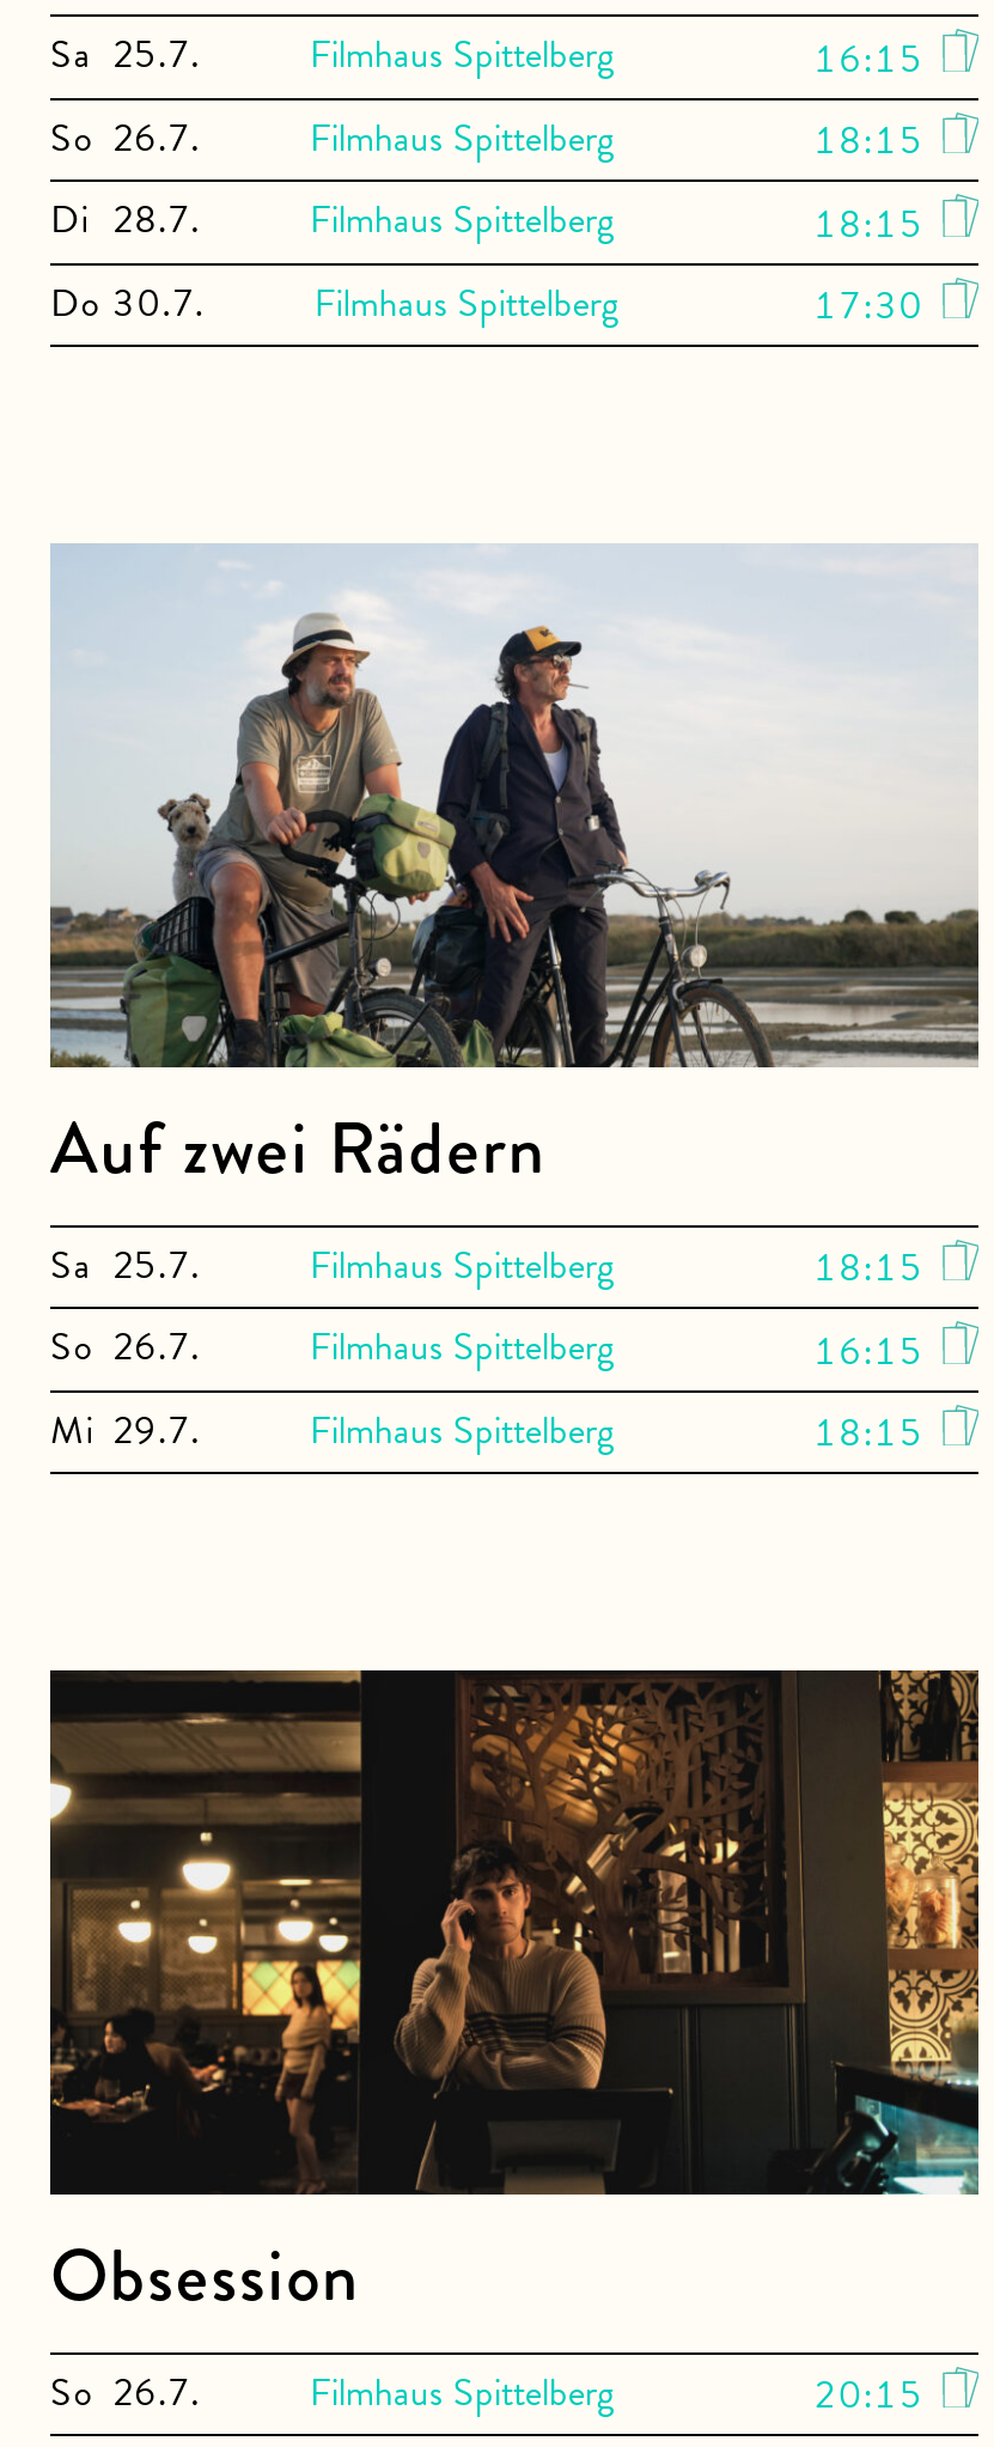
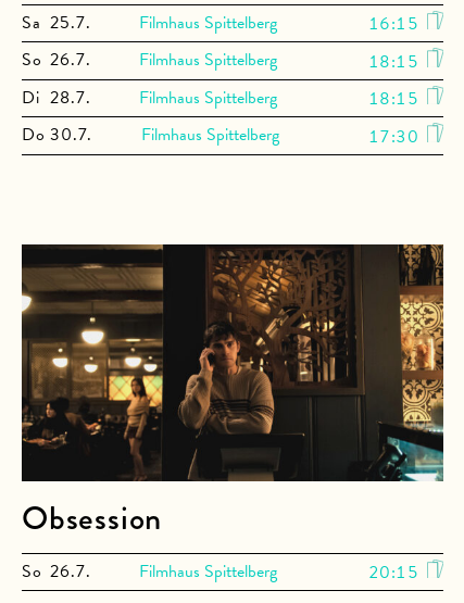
- [image]
- Auf zwei Rädern
- Sa 25.7.
- Filmhaus Spittelberg
- 18:15
- So 26.7.
- Filmhaus Spittelberg
- 16:15
- Mi 29.7.
- Filmhaus Spittelberg
- 18:15
